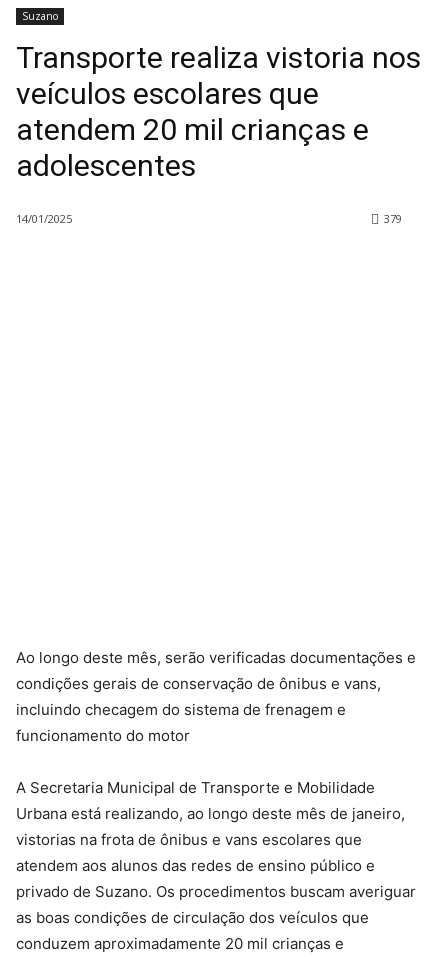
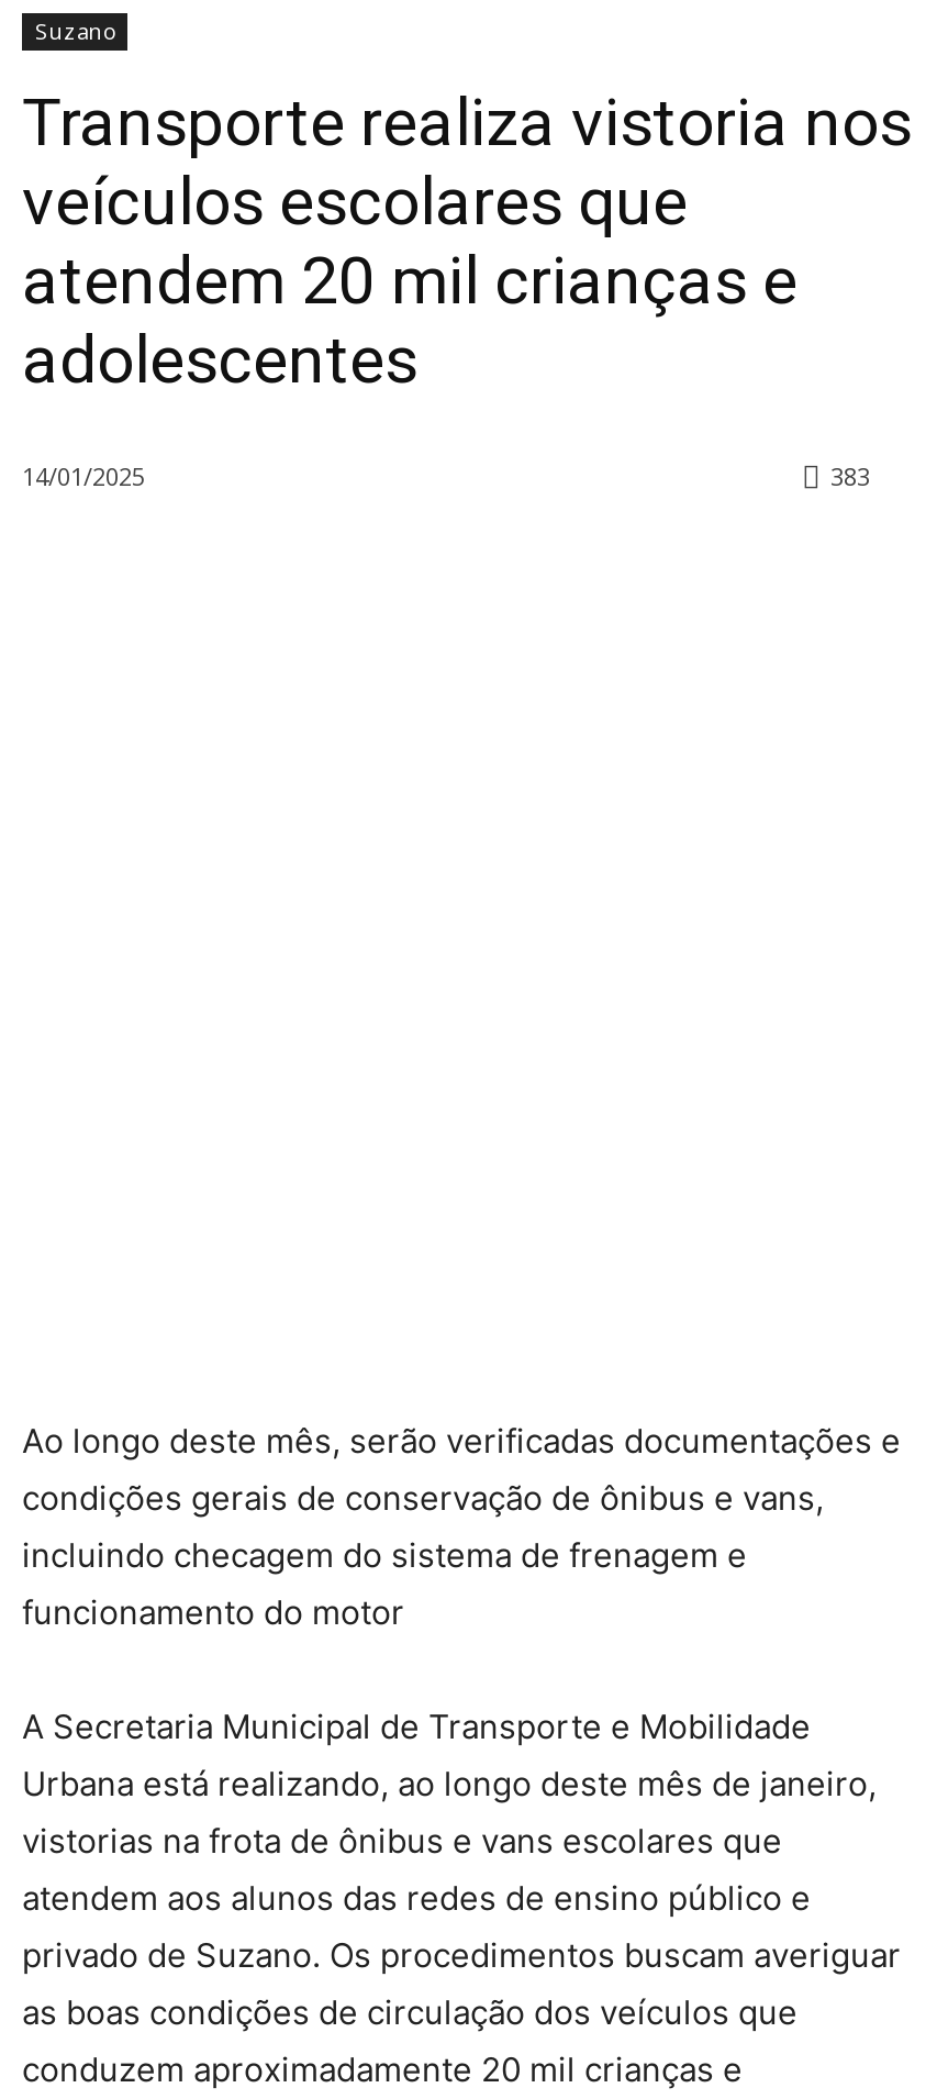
- 379
+ 383
